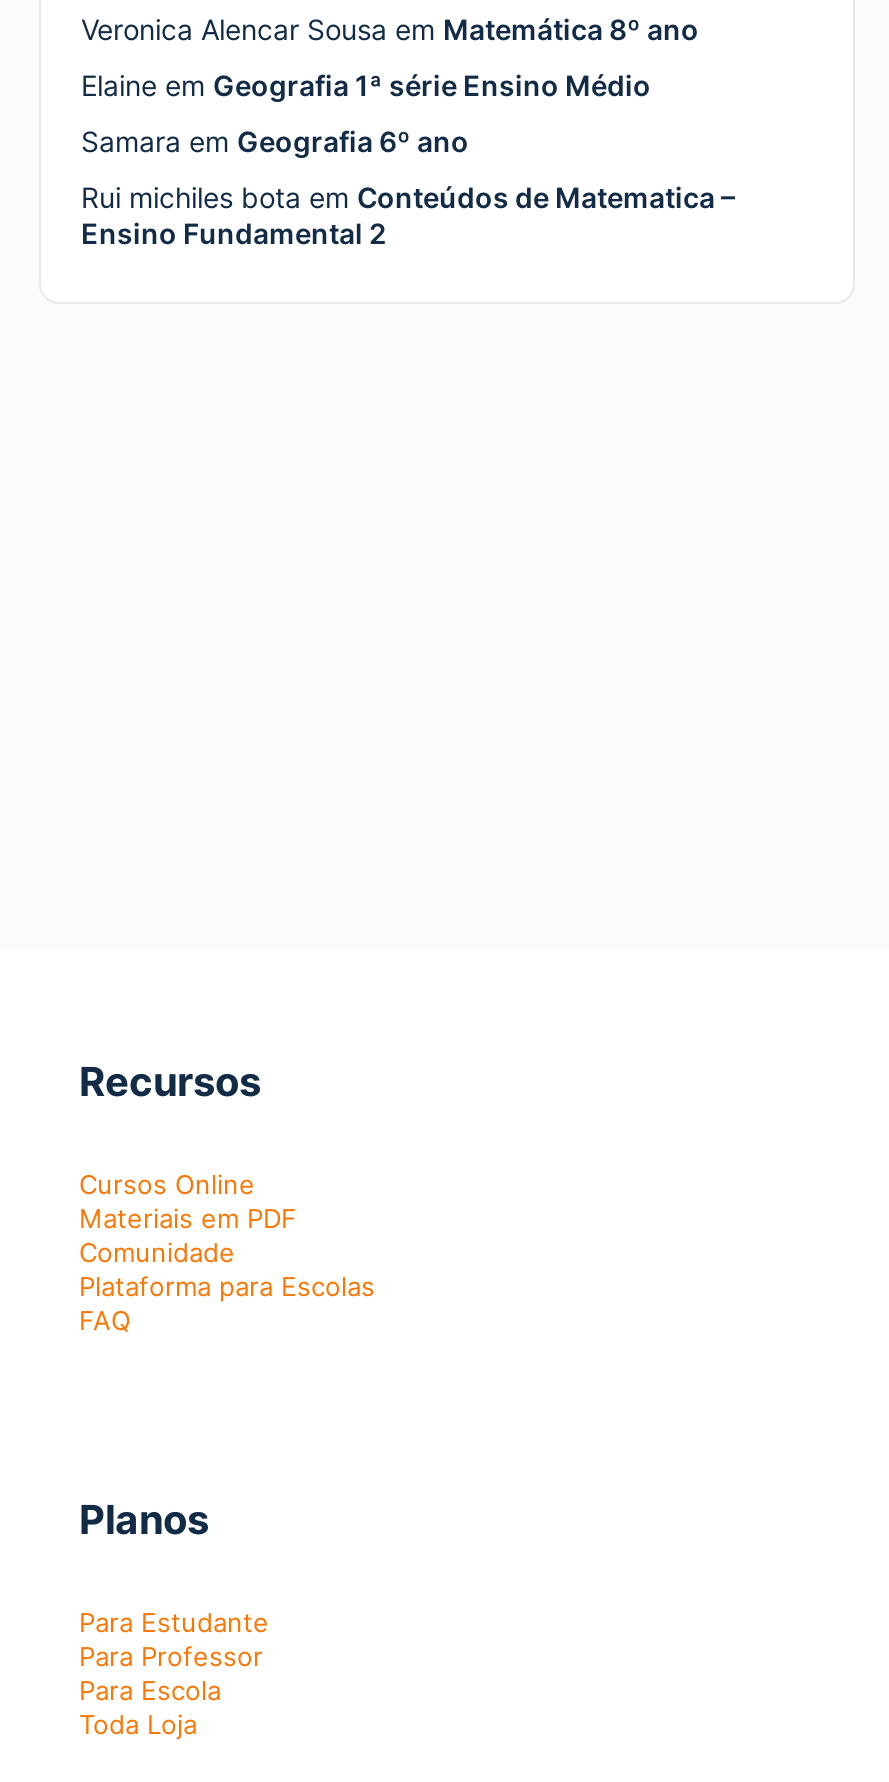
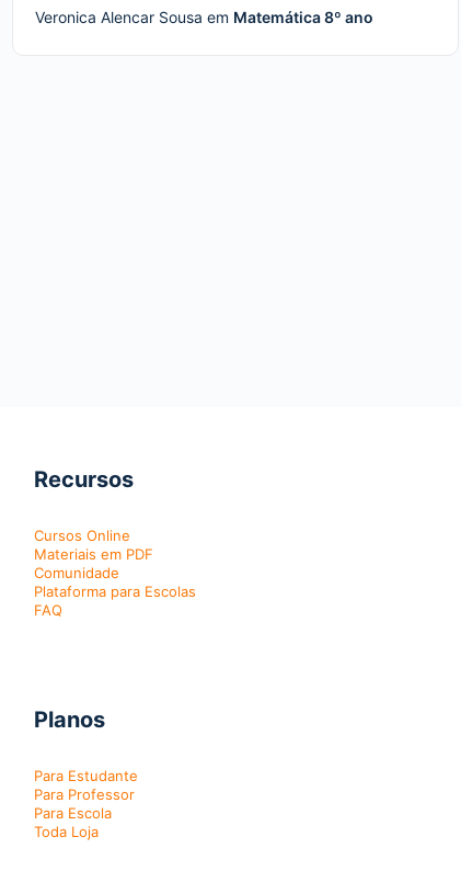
- Elaine em Geografia 1ª série Ensino Médio
- Samara em Geografia 6º ano
- Rui michiles bota em Conteúdos de Matematica –
- Ensino Fundamental 2
